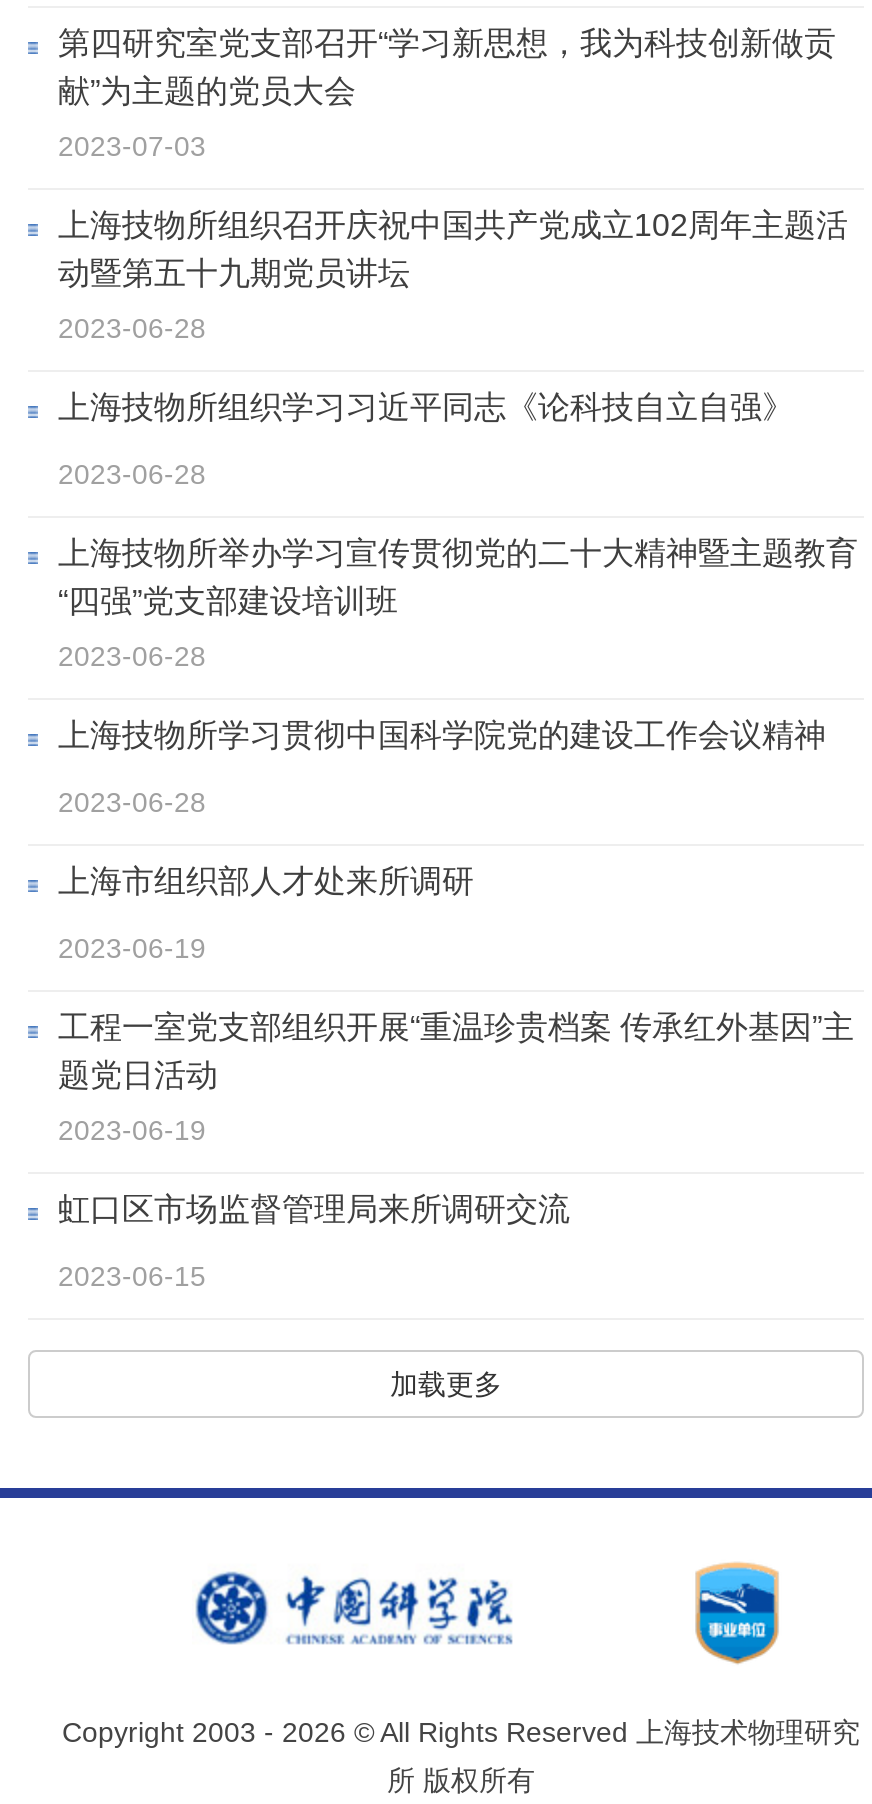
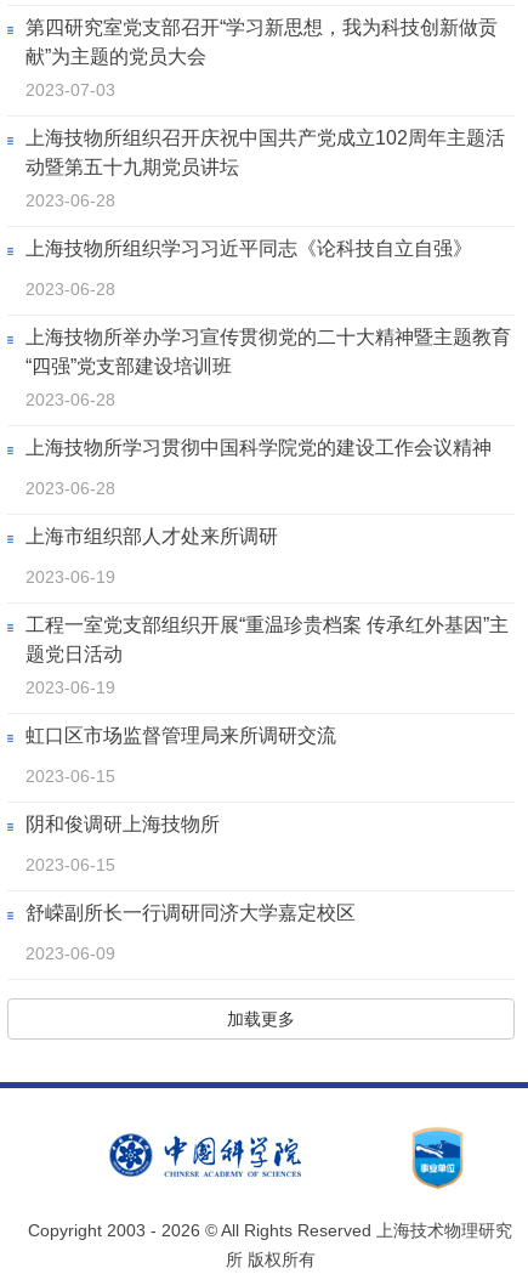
+ 阴和俊调研上海技物所
+ 2023-06-15
+ 舒嵘副所长一行调研同济大学嘉定校区
+ 2023-06-09
